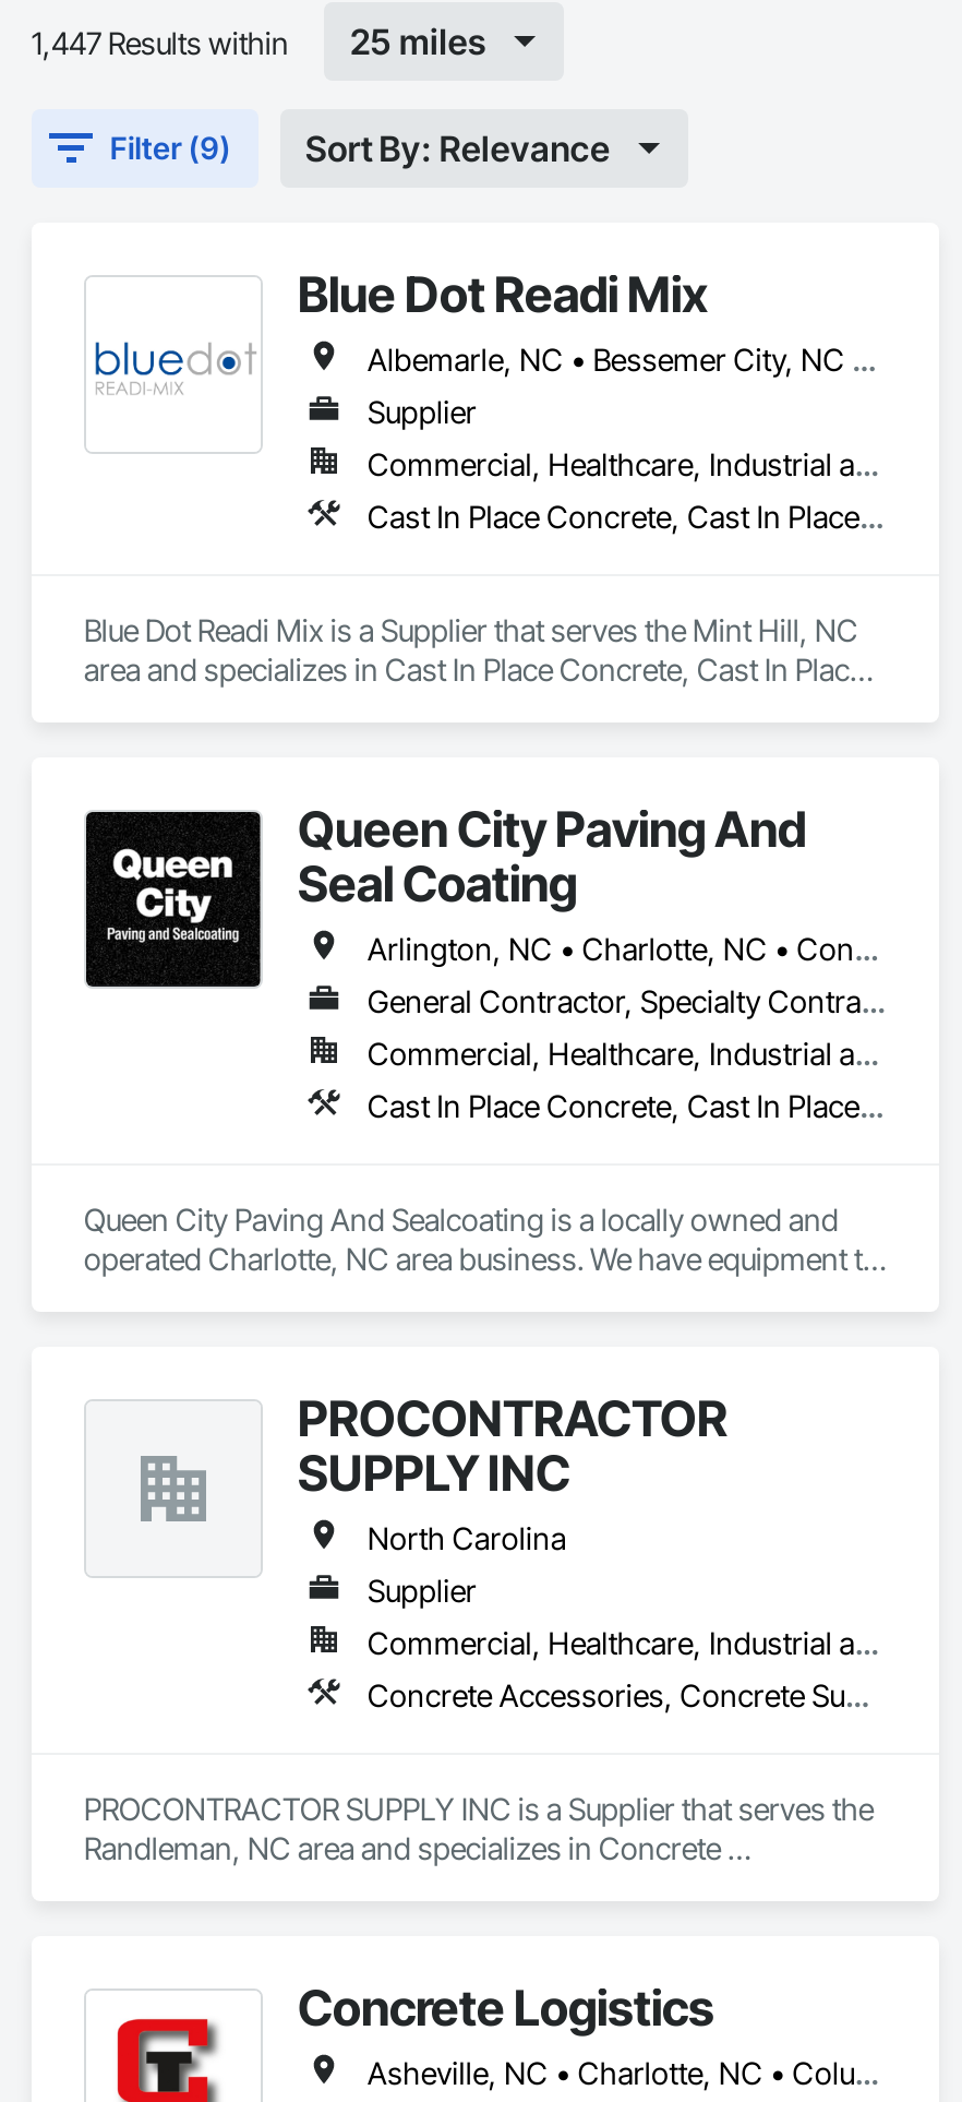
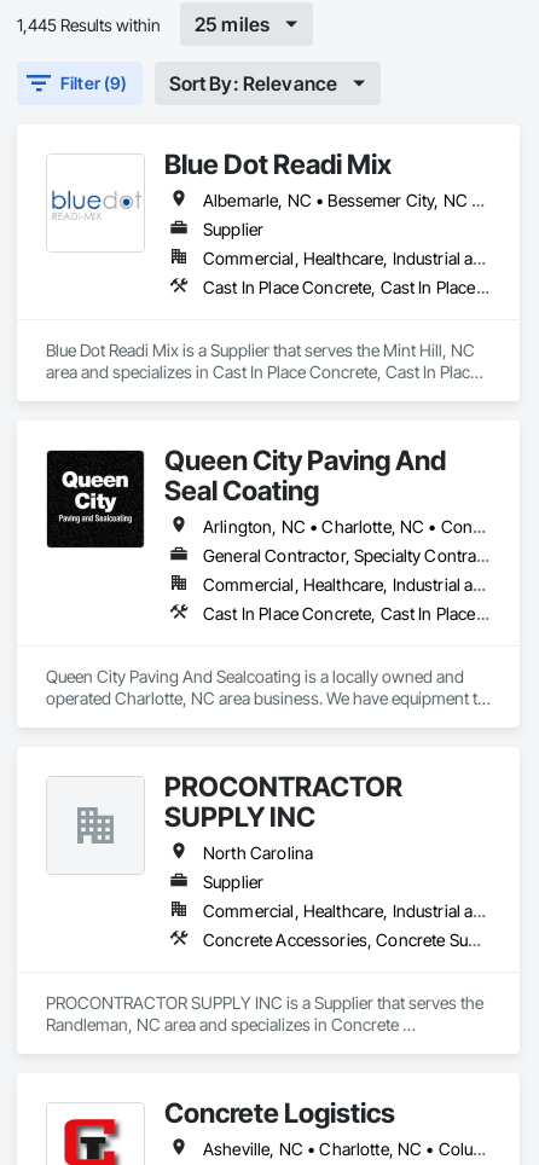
- 1,447 Results within
+ 1,445 Results within
